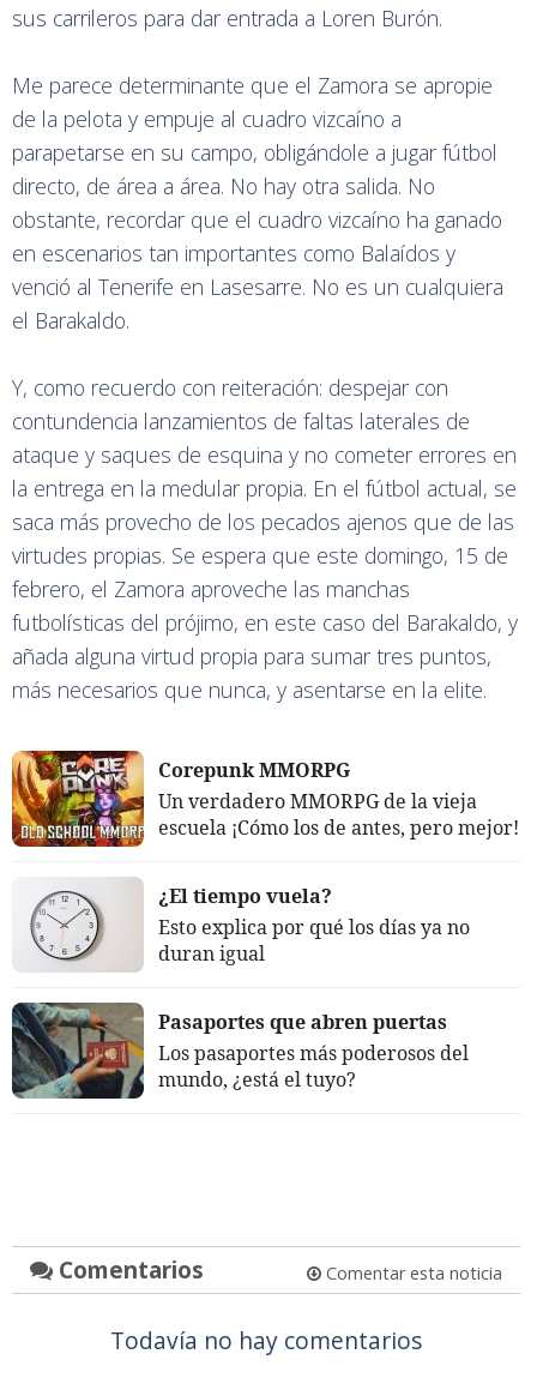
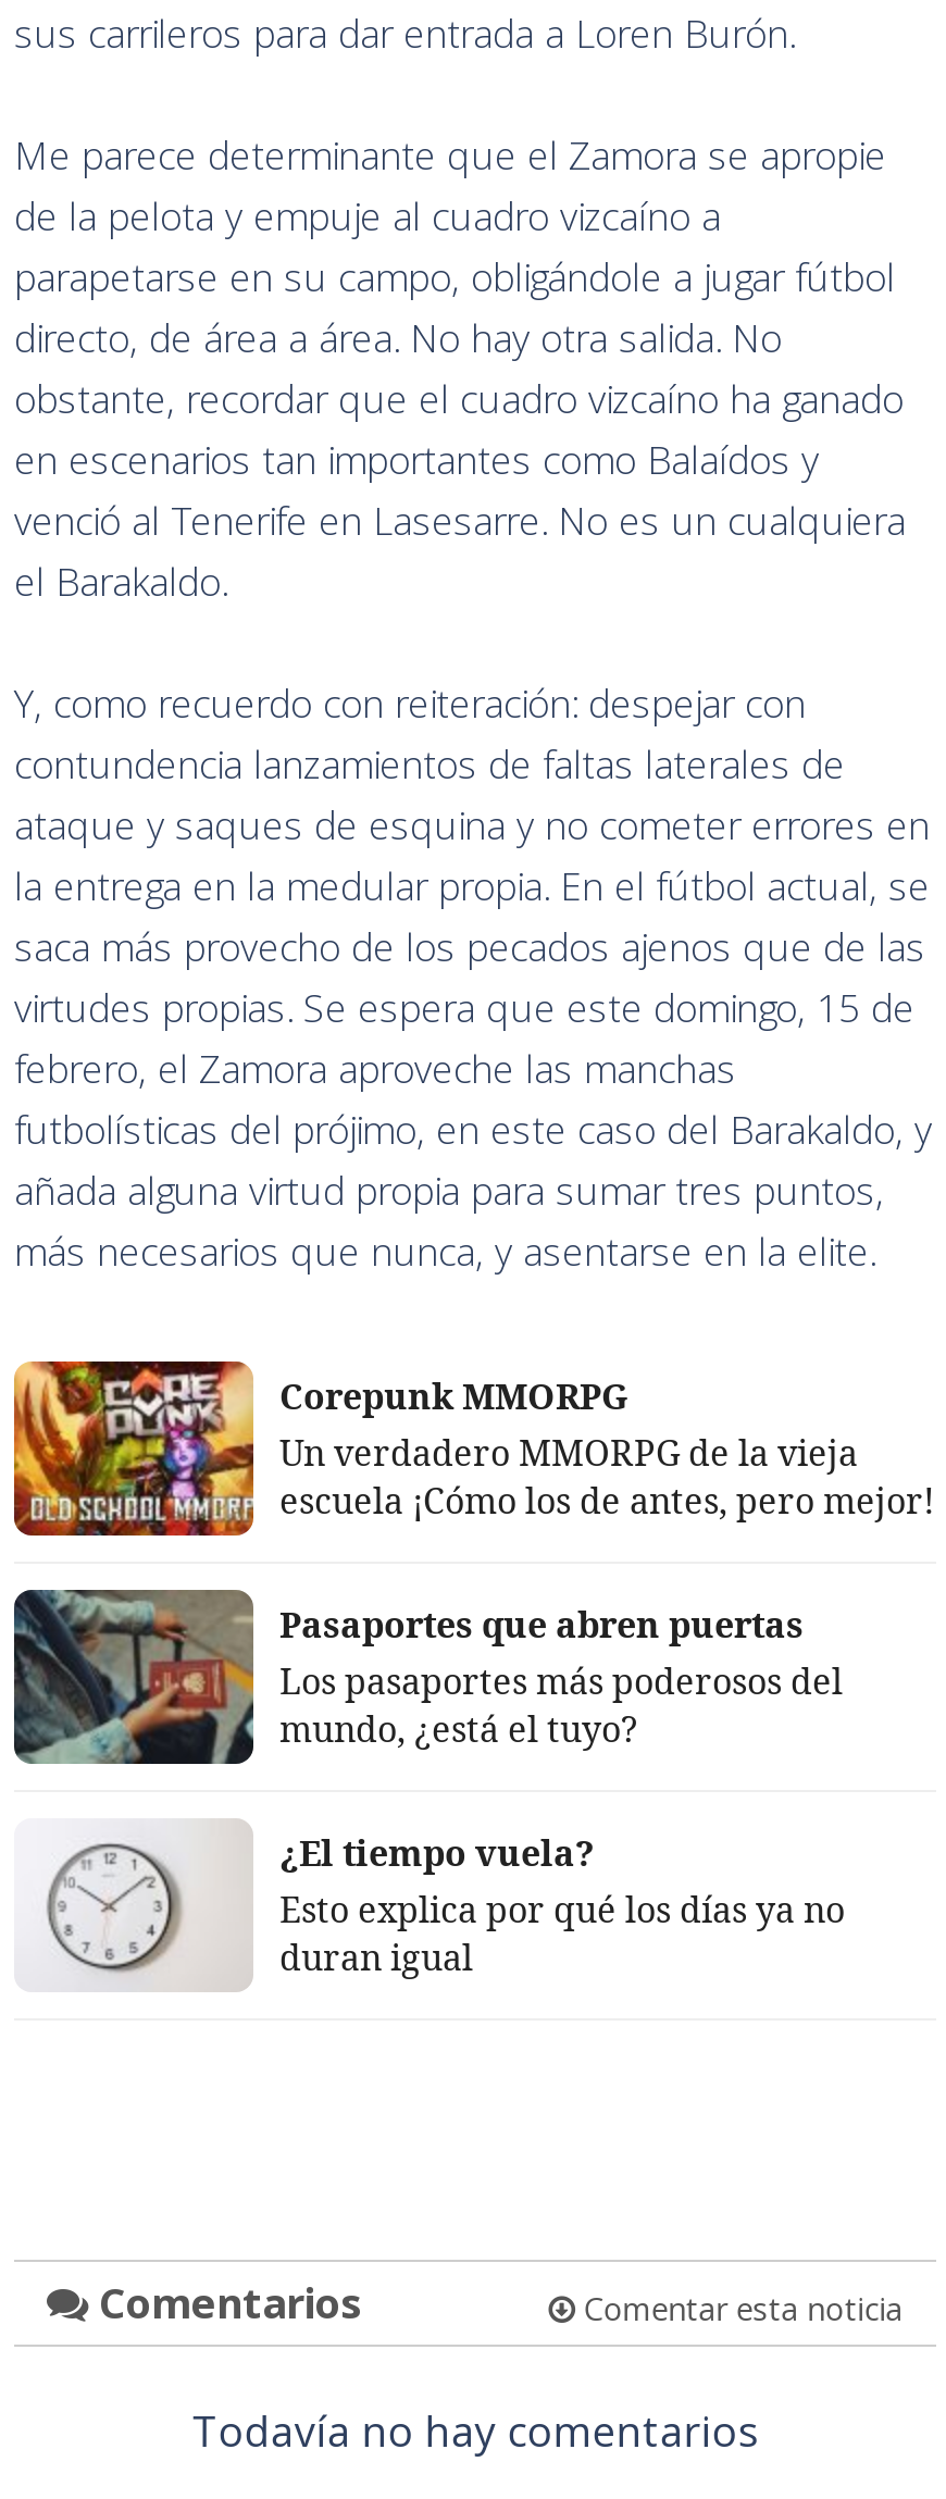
moved down: [image] | ¿El tiempo vuela? | Esto explica por qué los días ya no | duran igual

moved up: [image] | Pasaportes que abren puertas | Los pasaportes más poderosos del | mundo, ¿está el tuyo?
